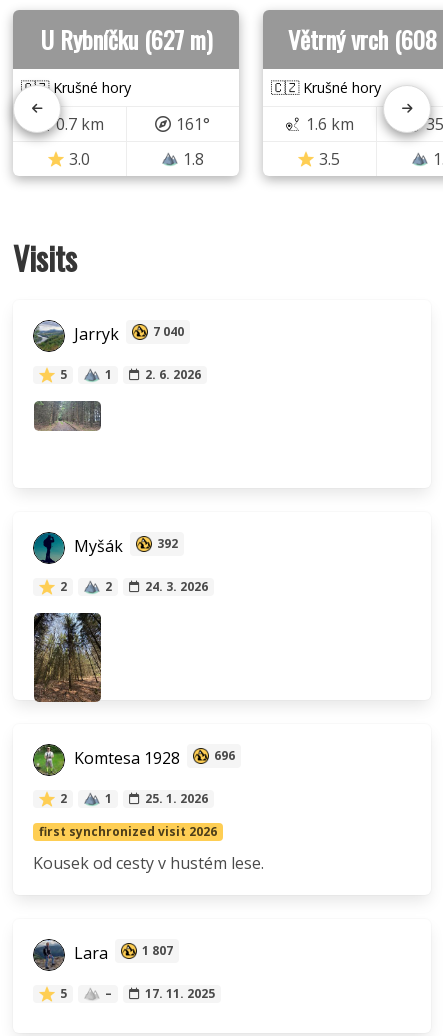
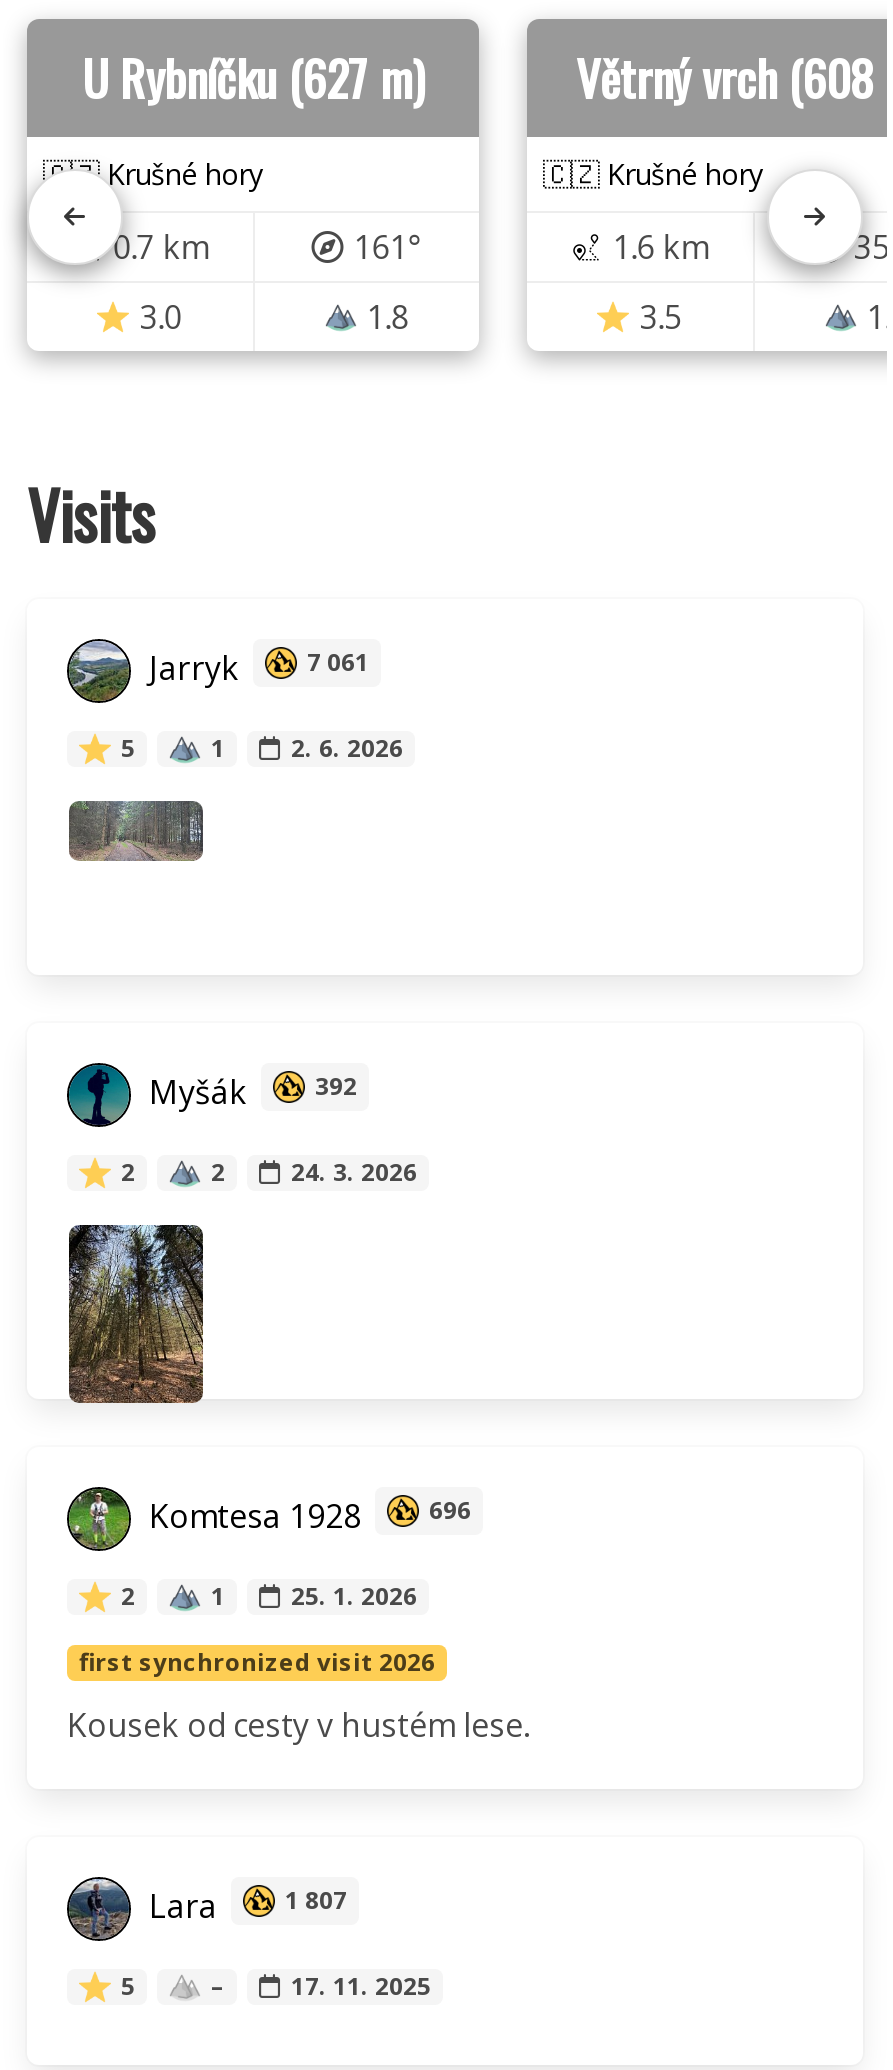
- Jarryk 7 040
+ Jarryk 7 061
